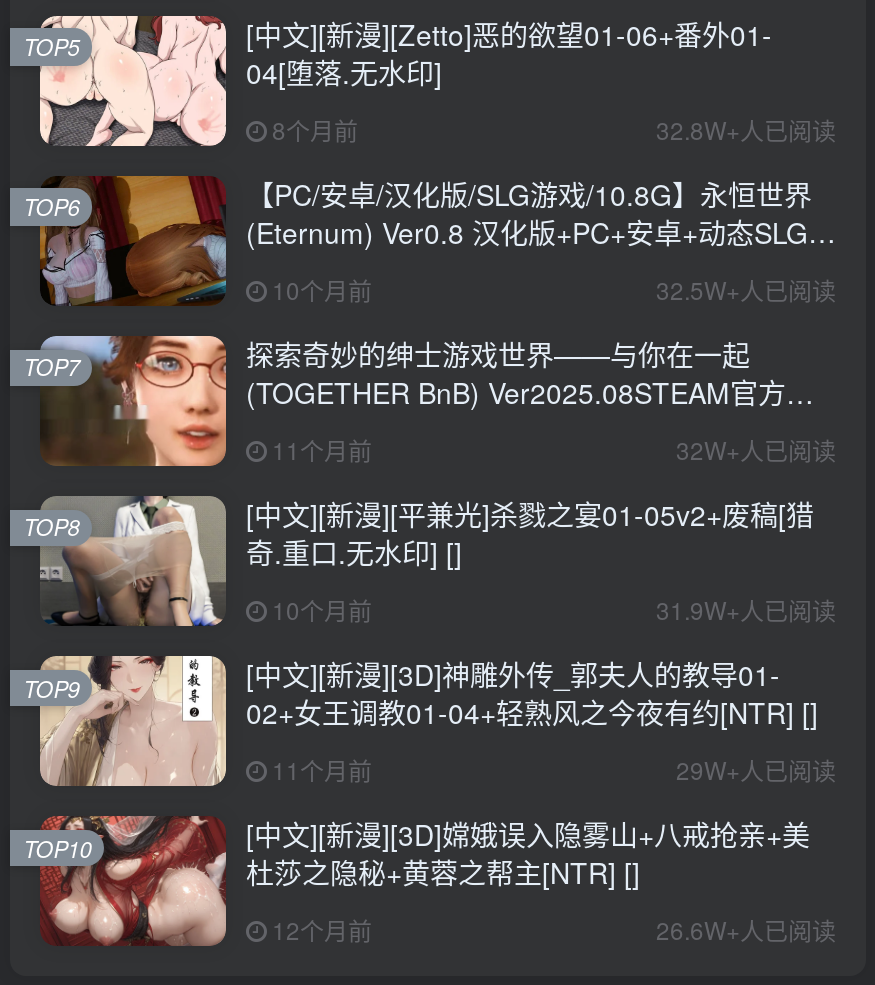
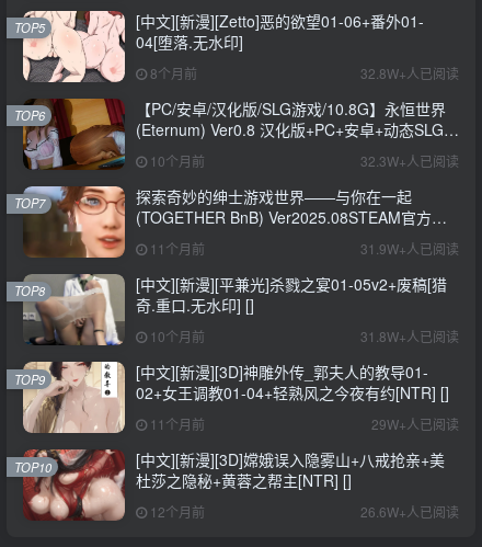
- 32.5W+人已阅读
+ 32.3W+人已阅读

- 32W+人已阅读
+ 31.9W+人已阅读

- 31.9W+人已阅读
+ 31.8W+人已阅读
